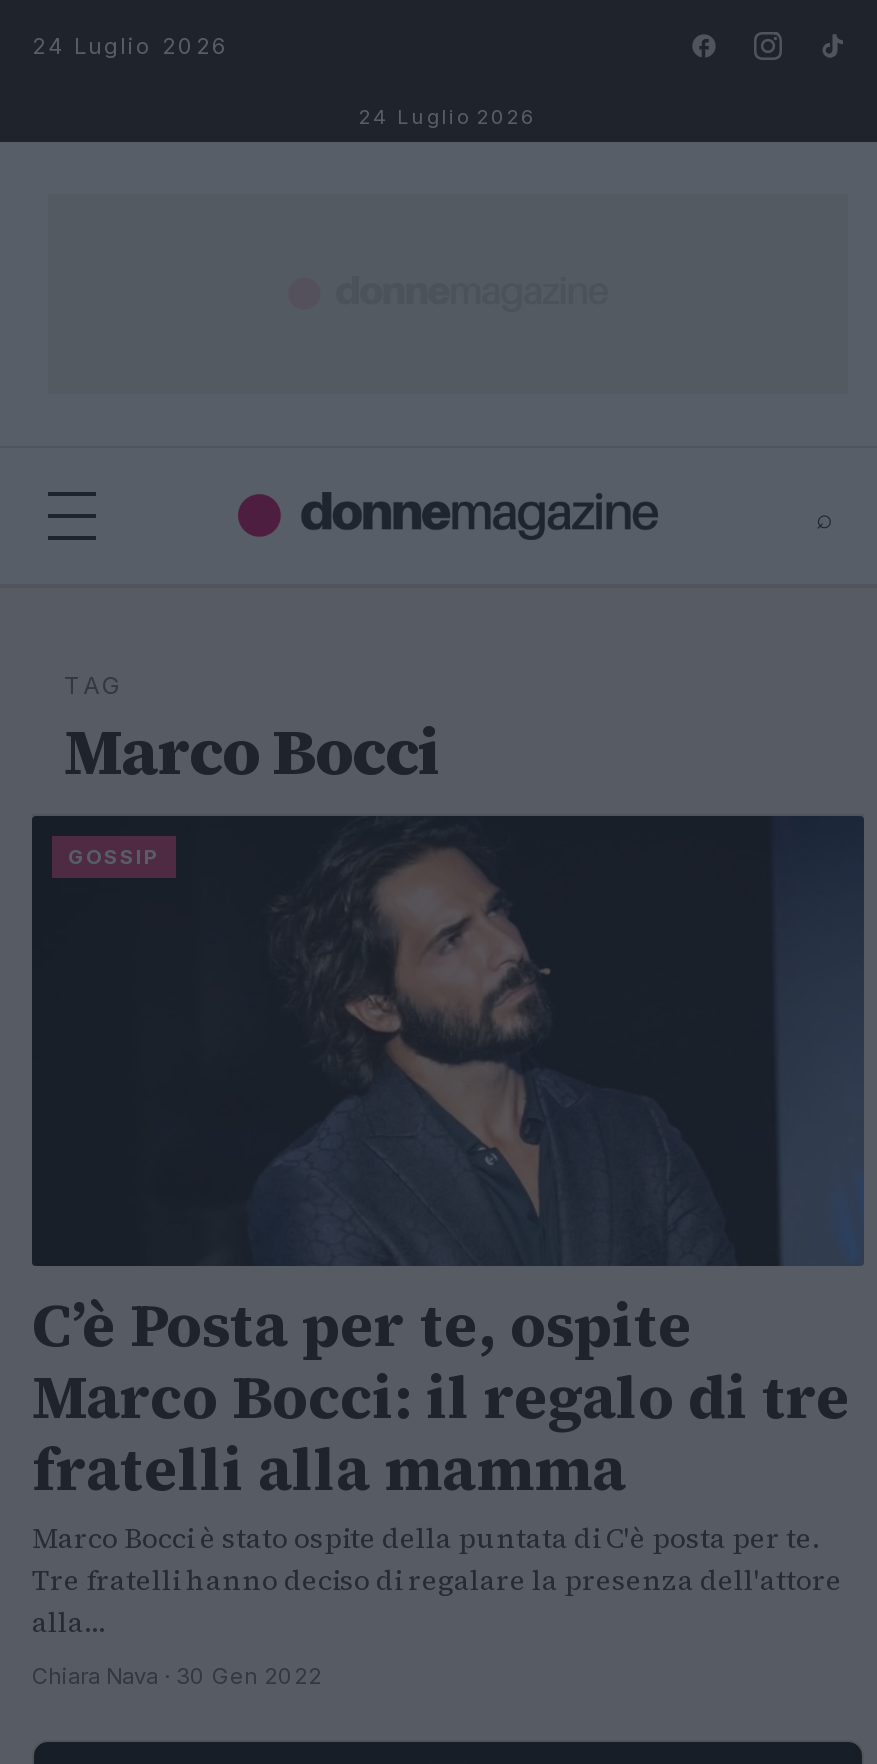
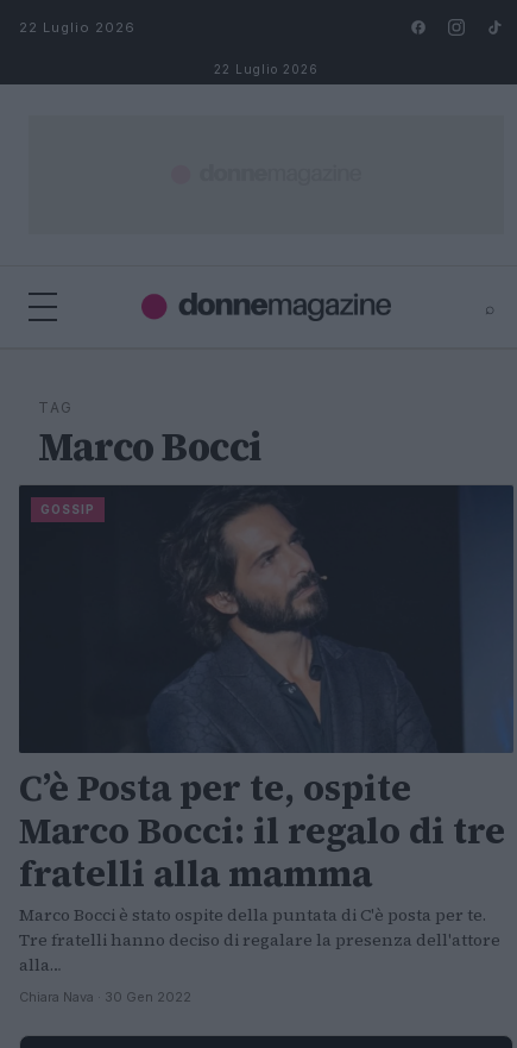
- 24 Luglio 2026
+ 22 Luglio 2026

- 24 Luglio 2026
+ 22 Luglio 2026
